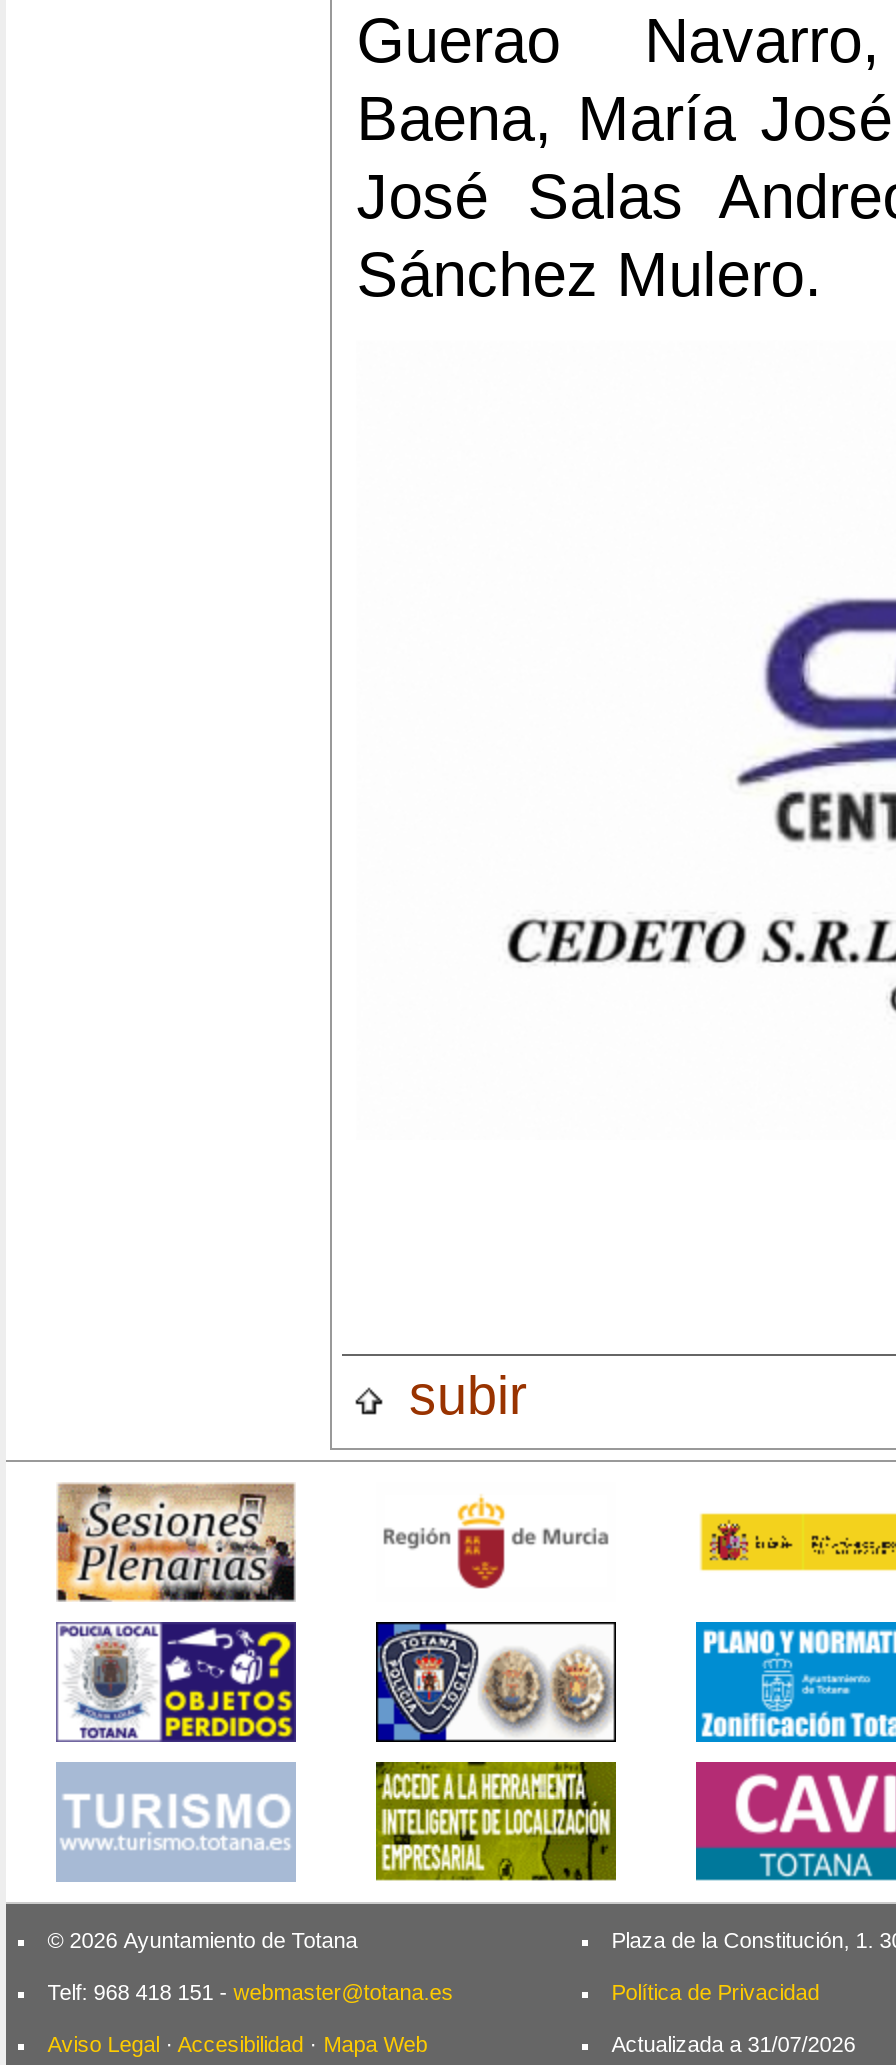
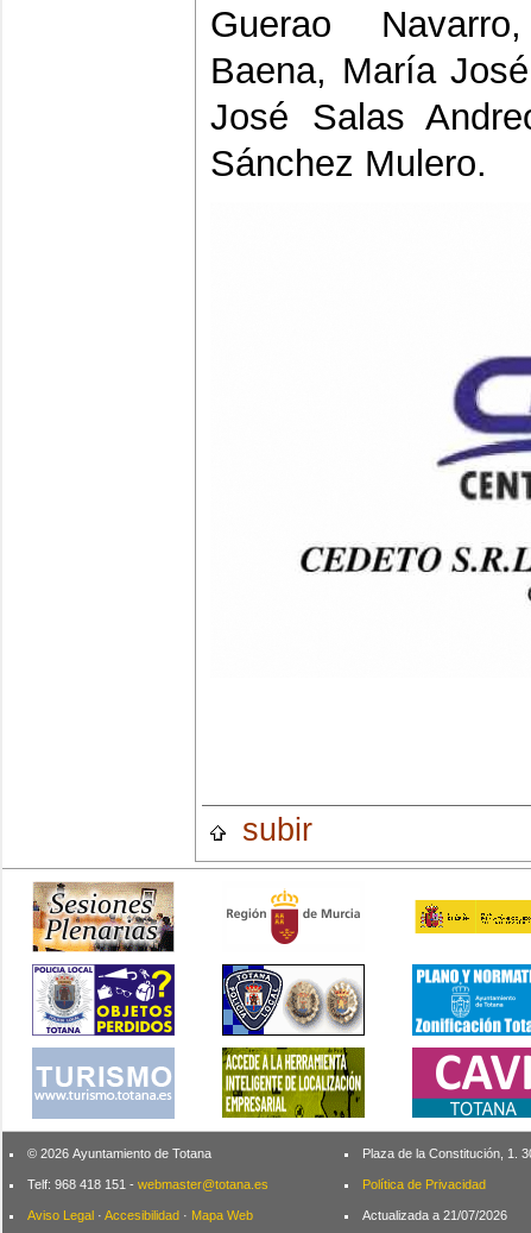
- Actualizada a 31/07/2026
+ Actualizada a 21/07/2026
